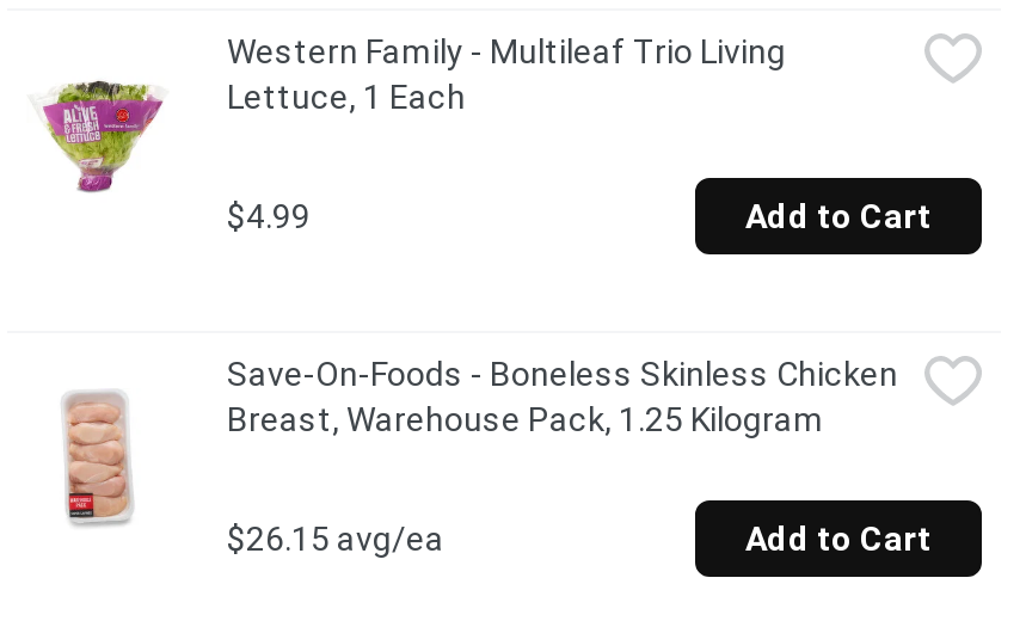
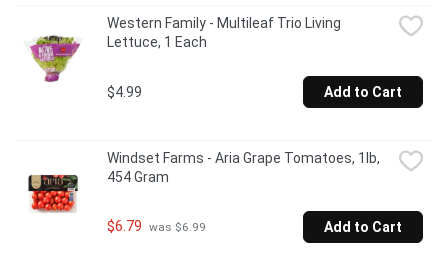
- [image]
- Save-On-Foods - Boneless Skinless Chicken
- Breast, Warehouse Pack, 1.25 Kilogram
+ [image]
+ Windset Farms - Aria Grape Tomatoes, 1lb,
+ 454 Gram

- $26.15 avg/ea
+ $6.79 was $6.99
